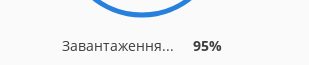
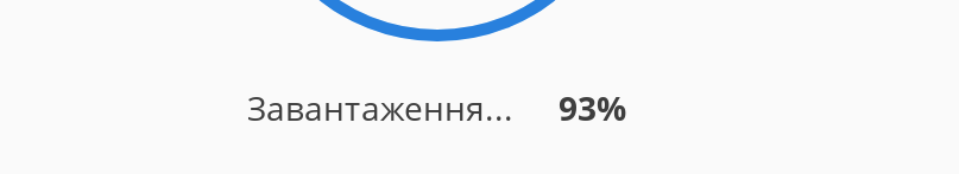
- Завантаження... 95%
+ Завантаження... 93%
